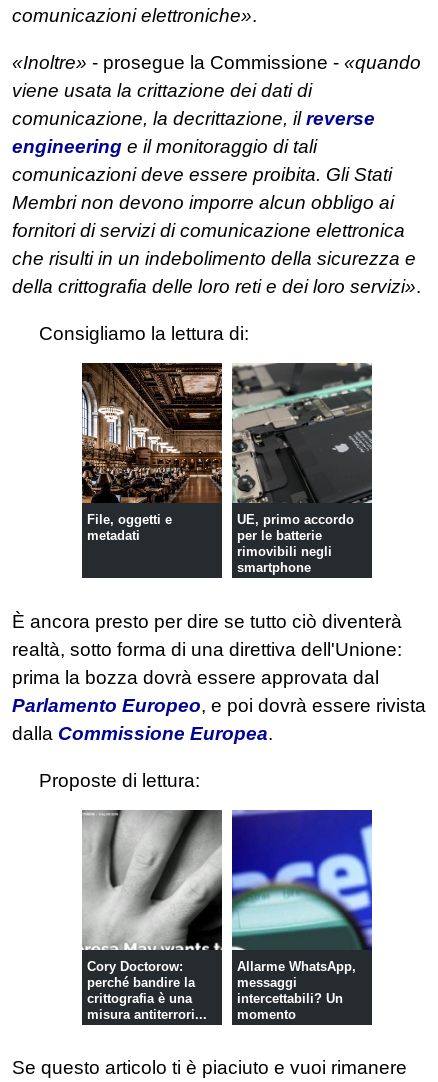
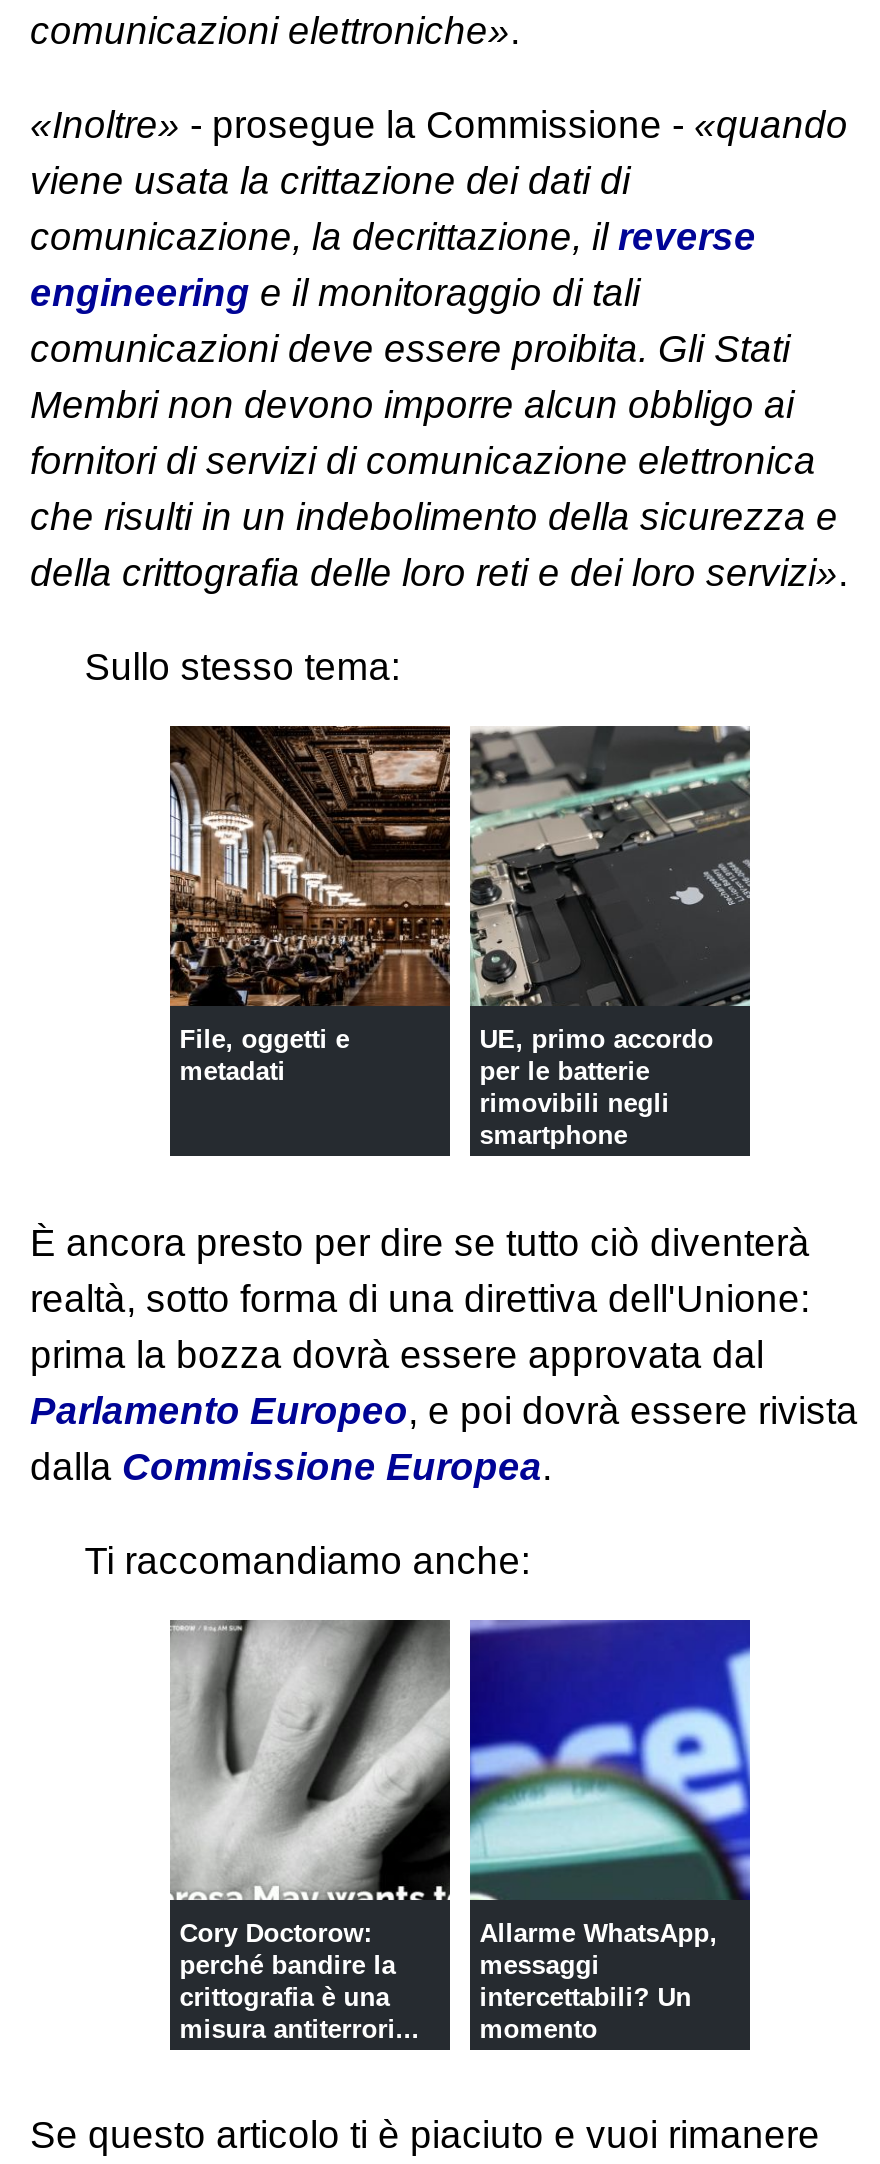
- Consigliamo la lettura di:
+ Sullo stesso tema:

- Proposte di lettura:
+ Ti raccomandiamo anche:
